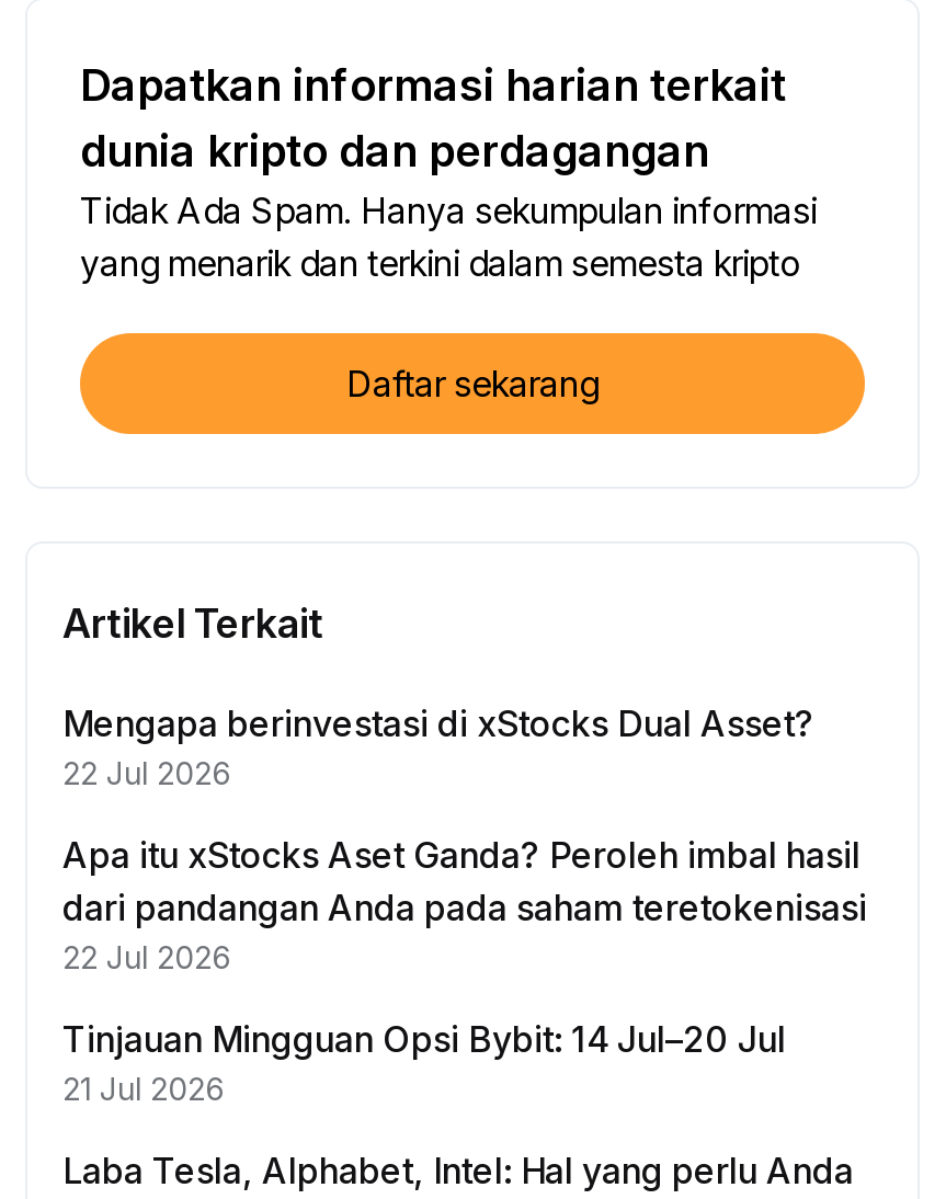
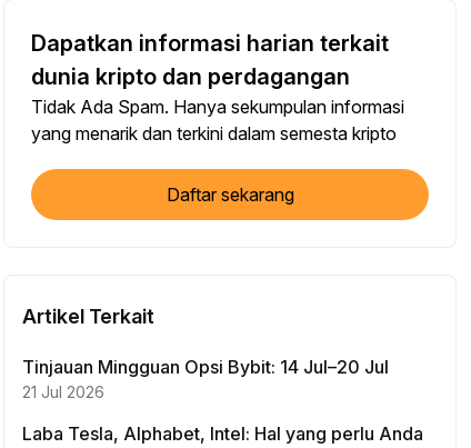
- Mengapa berinvestasi di xStocks Dual Asset?
- 22 Jul 2026
- Apa itu xStocks Aset Ganda? Peroleh imbal hasil
- dari pandangan Anda pada saham teretokenisasi
- 22 Jul 2026
